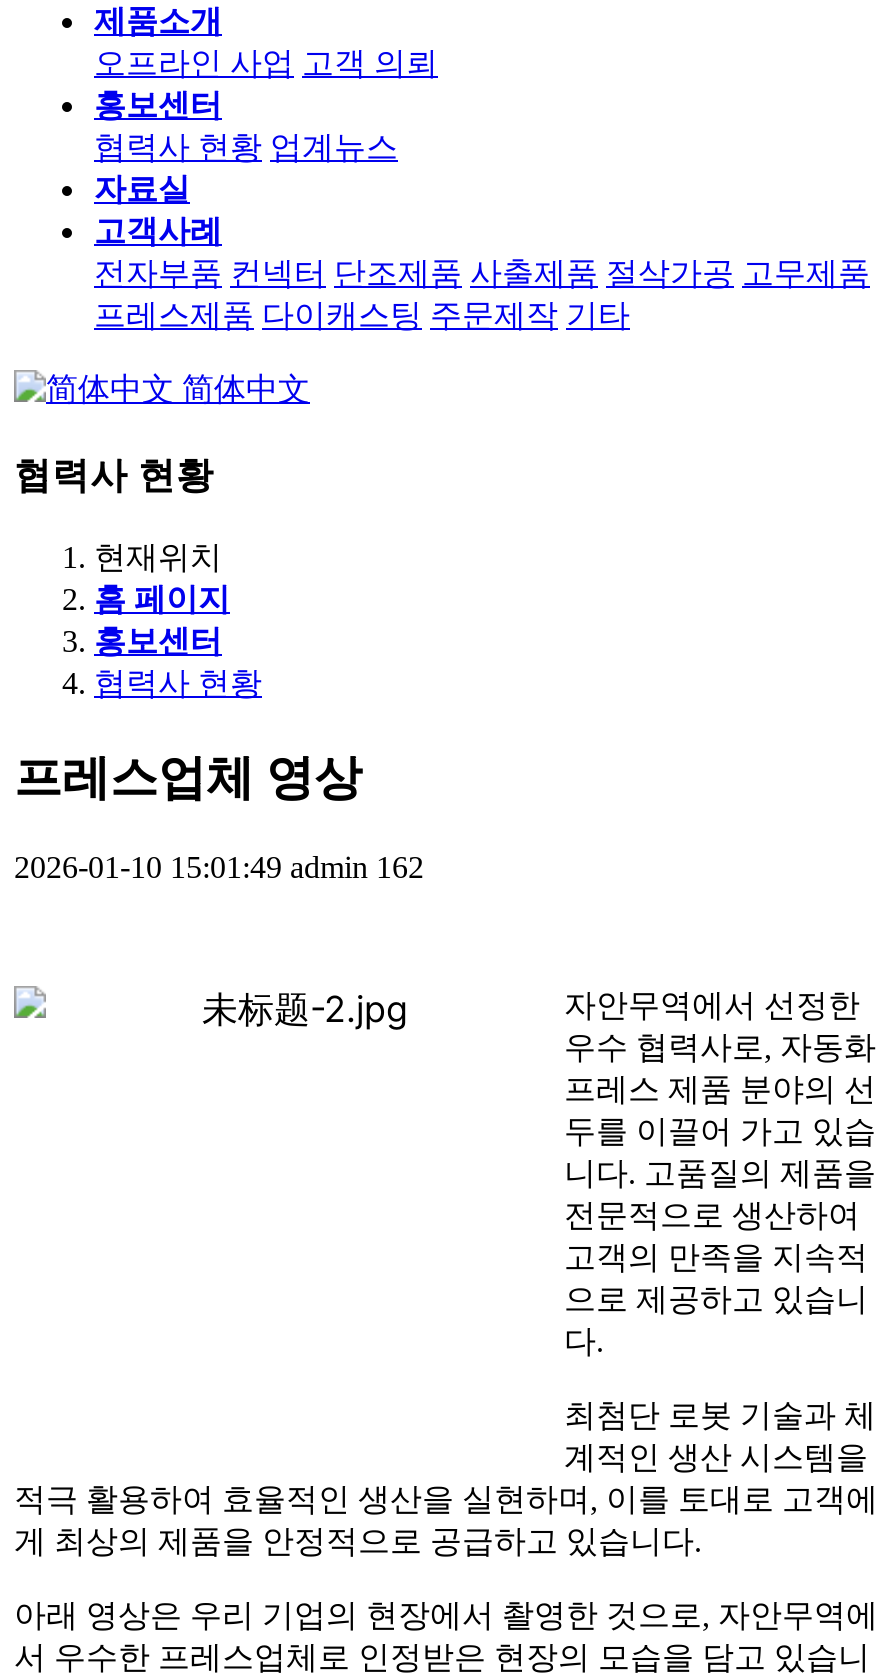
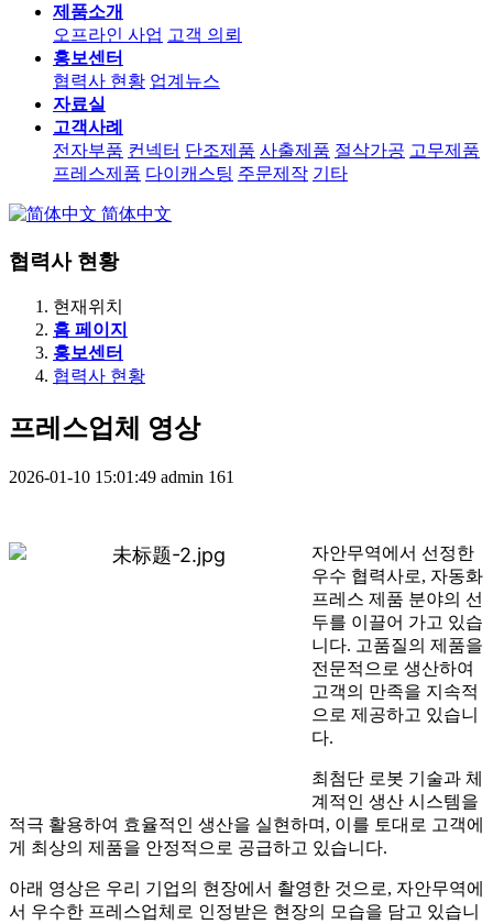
- 2026-01-10 15:01:49 admin 162
+ 2026-01-10 15:01:49 admin 161
